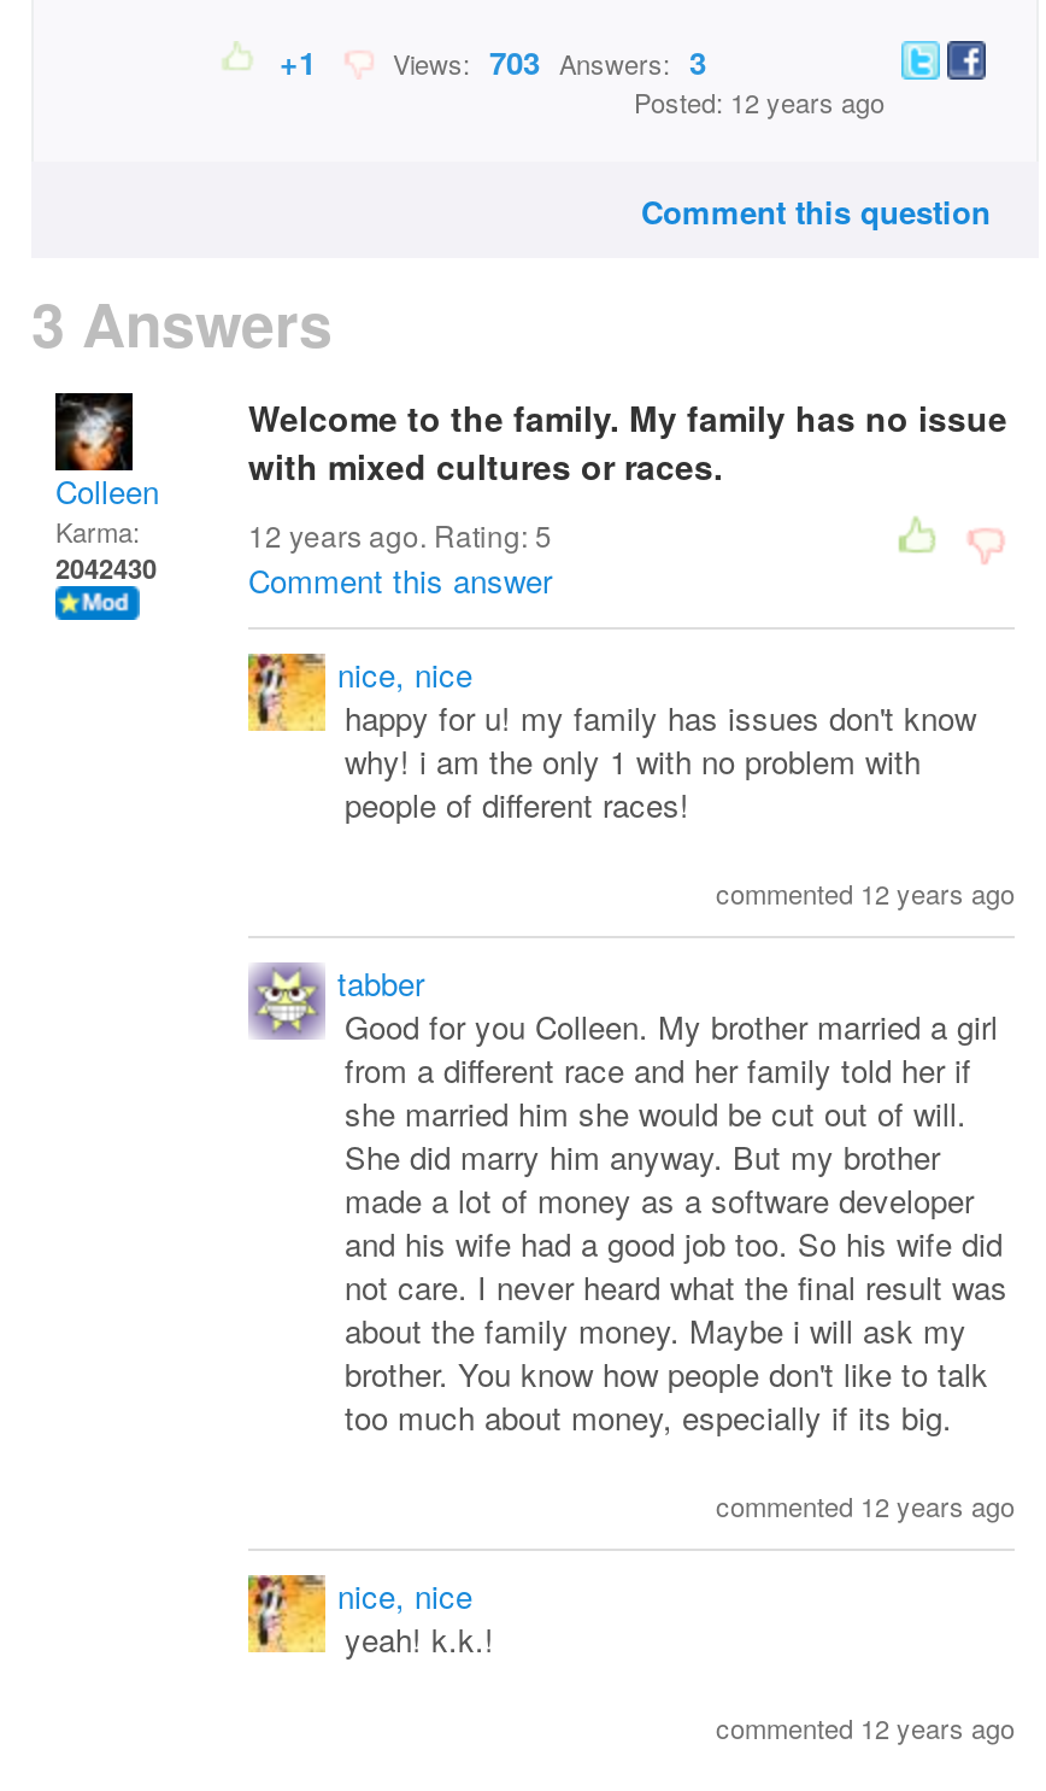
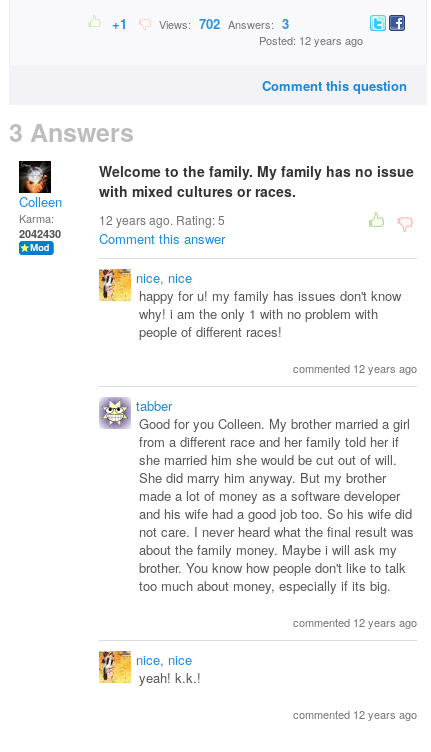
- Views: 703 Answers: 3
+ Views: 702 Answers: 3
